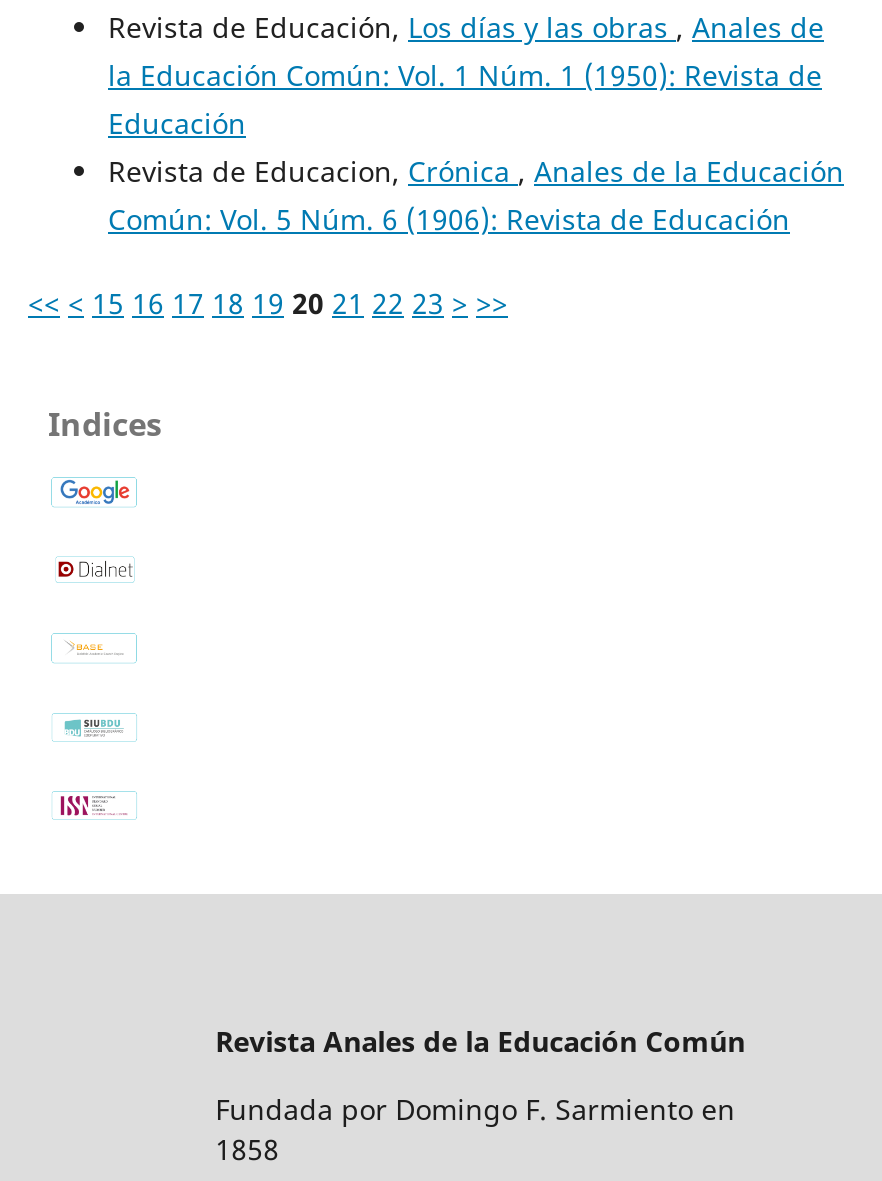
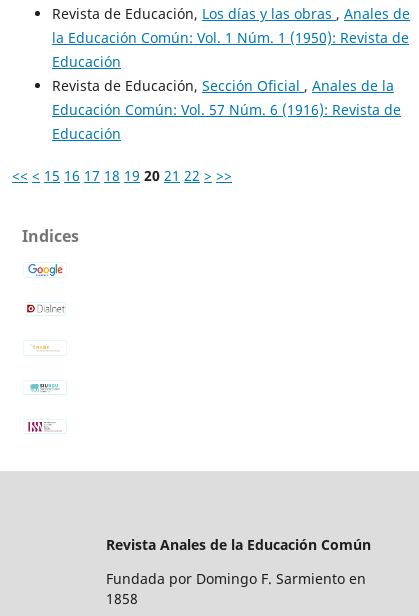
- Revista de Educacion, Crónica, Anales de la Educación
- Común: Vol. 5 Núm. 6 (1906): Revista de Educación
+ Revista de Educación, Sección Oficial, Anales de la
+ Educación Común: Vol. 57 Núm. 6 (1916): Revista de
+ Educación

- << < 15 16 17 18 19 20 21 22 23 > >>
+ << < 15 16 17 18 19 20 21 22 > >>
